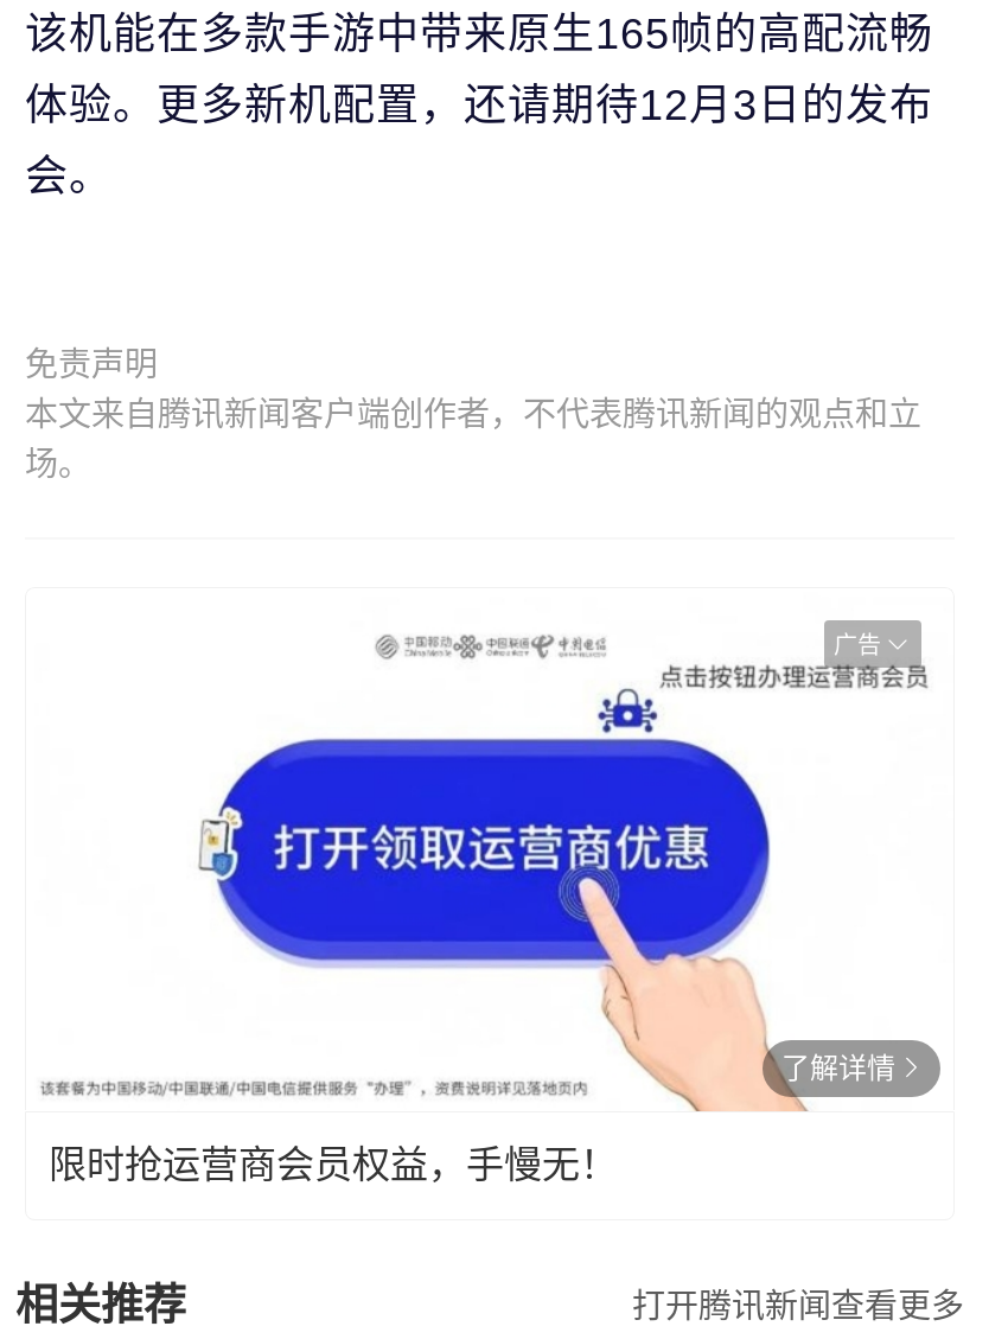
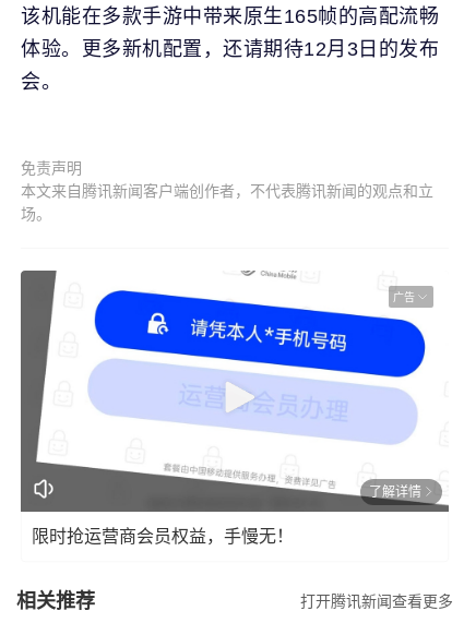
- [image]
+ [image]
